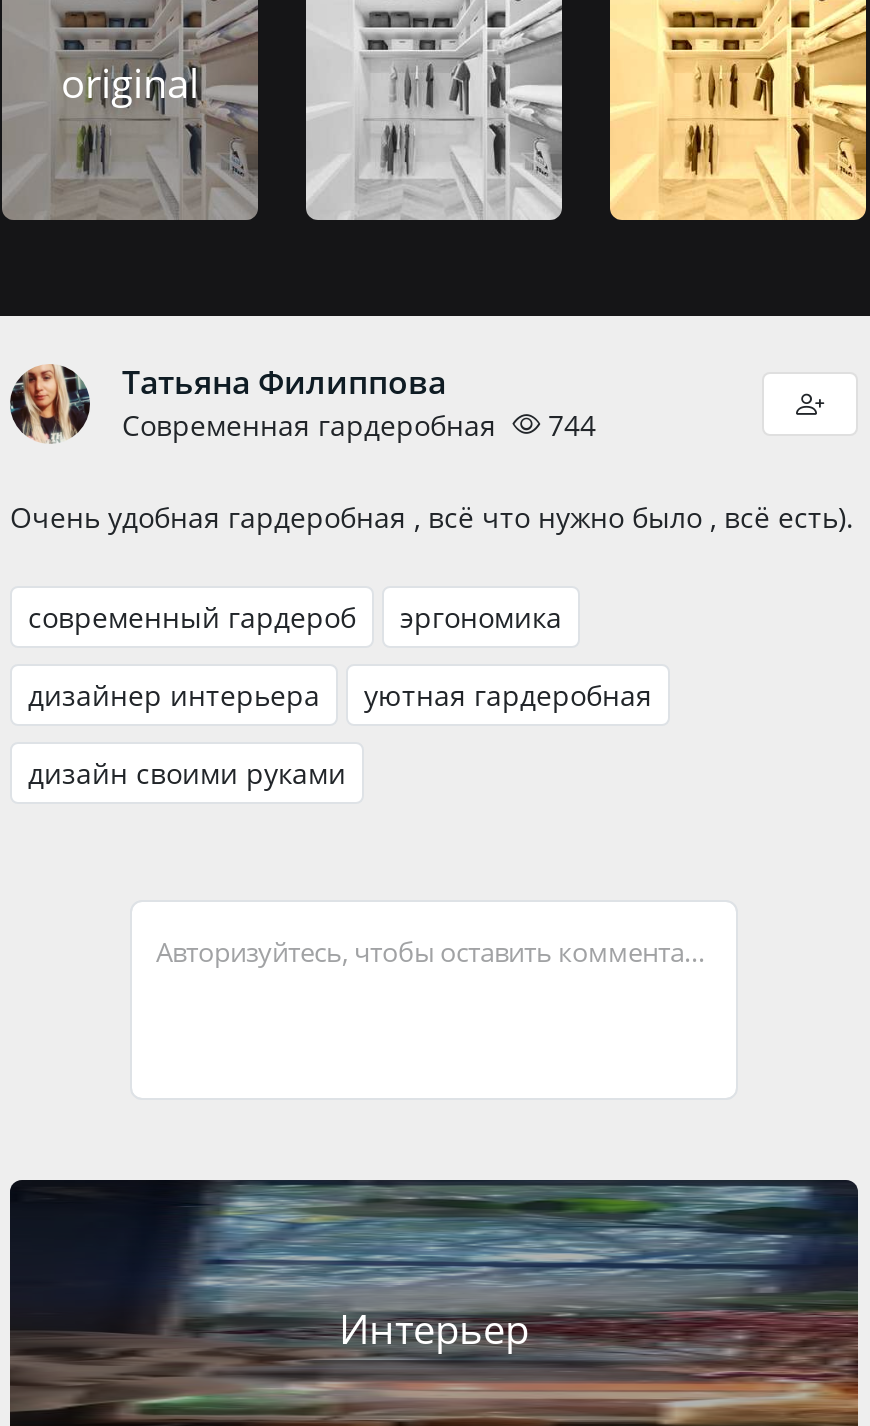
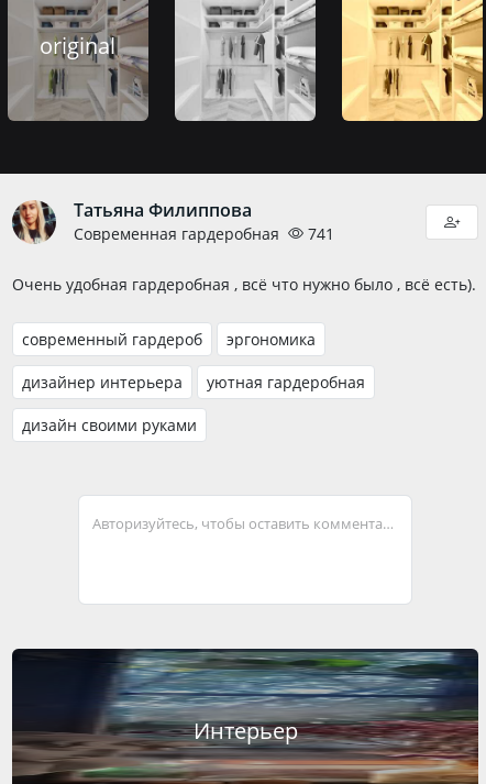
- Современная гардеробная 744
+ Современная гардеробная 741
